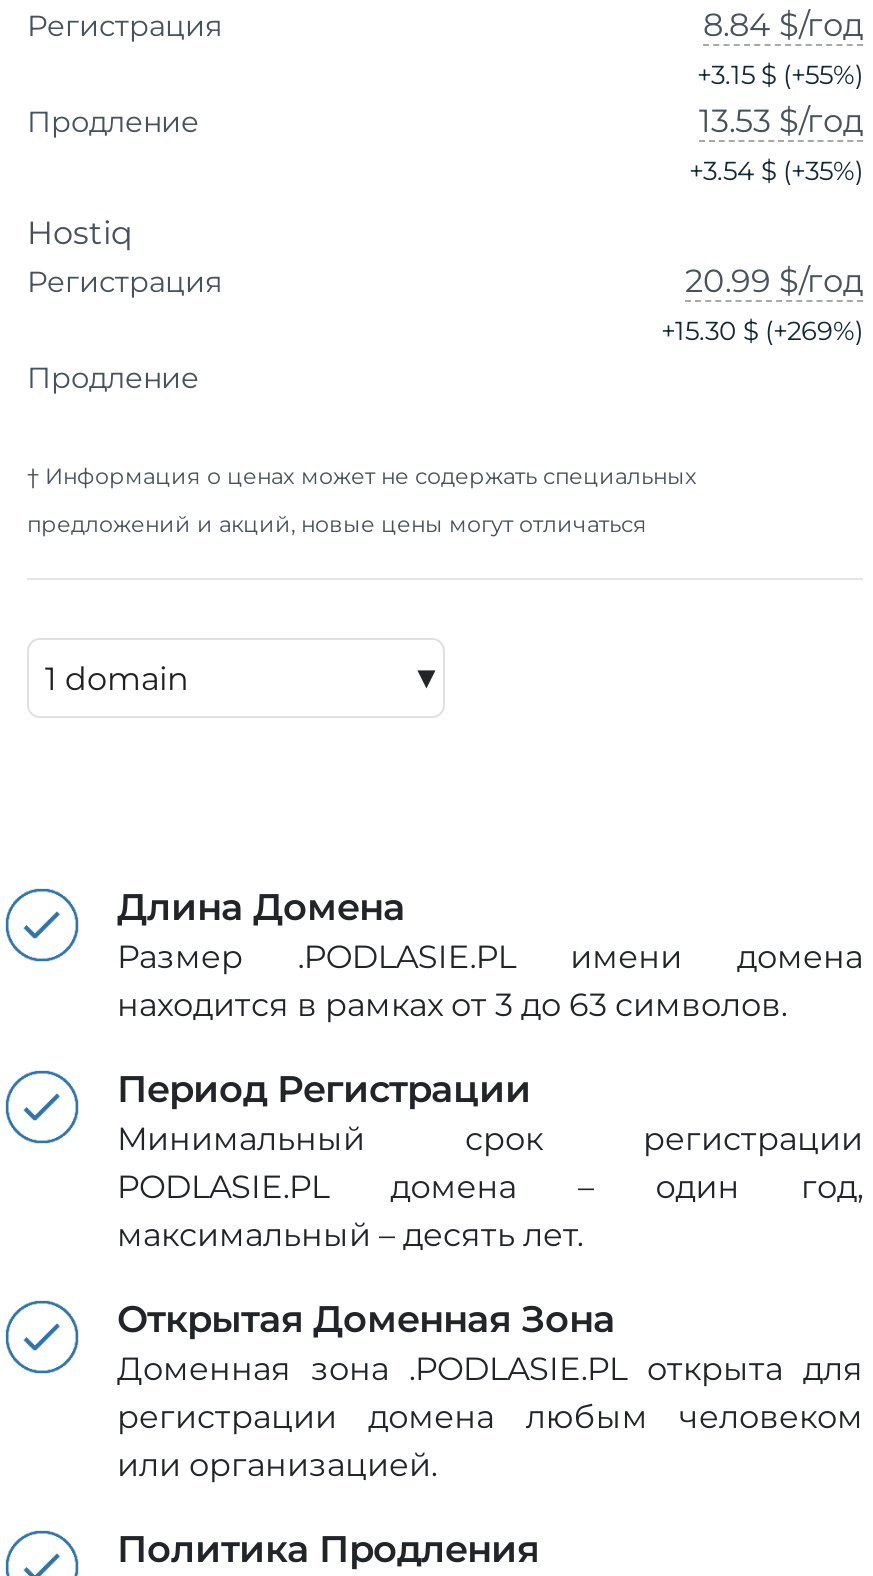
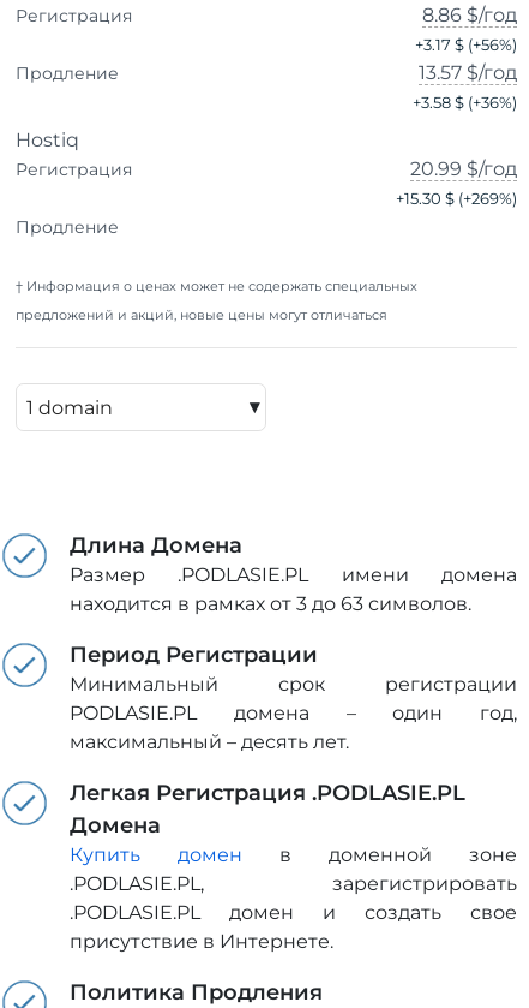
- 8.84 $/год
+ 8.86 $/год

- +3.15 $(+55%)
+ +3.17 $(+56%)

- 13.53 $/год
+ 13.57 $/год

- +3.54 $(+35%)
+ +3.58 $(+36%)

- Открытая Доменная Зона
- Доменная зона .PODLASIE.PL открыта для
- регистрации домена любым человеком
- или организацией.
+ Легкая Регистрация .PODLASIE.PL
+ Домена
+ Купить домен в доменной зоне
+ .PODLASIE.PL, зарегистрировать
+ .PODLASIE.PL домен и создать свое
+ присутствие в Интернете.
